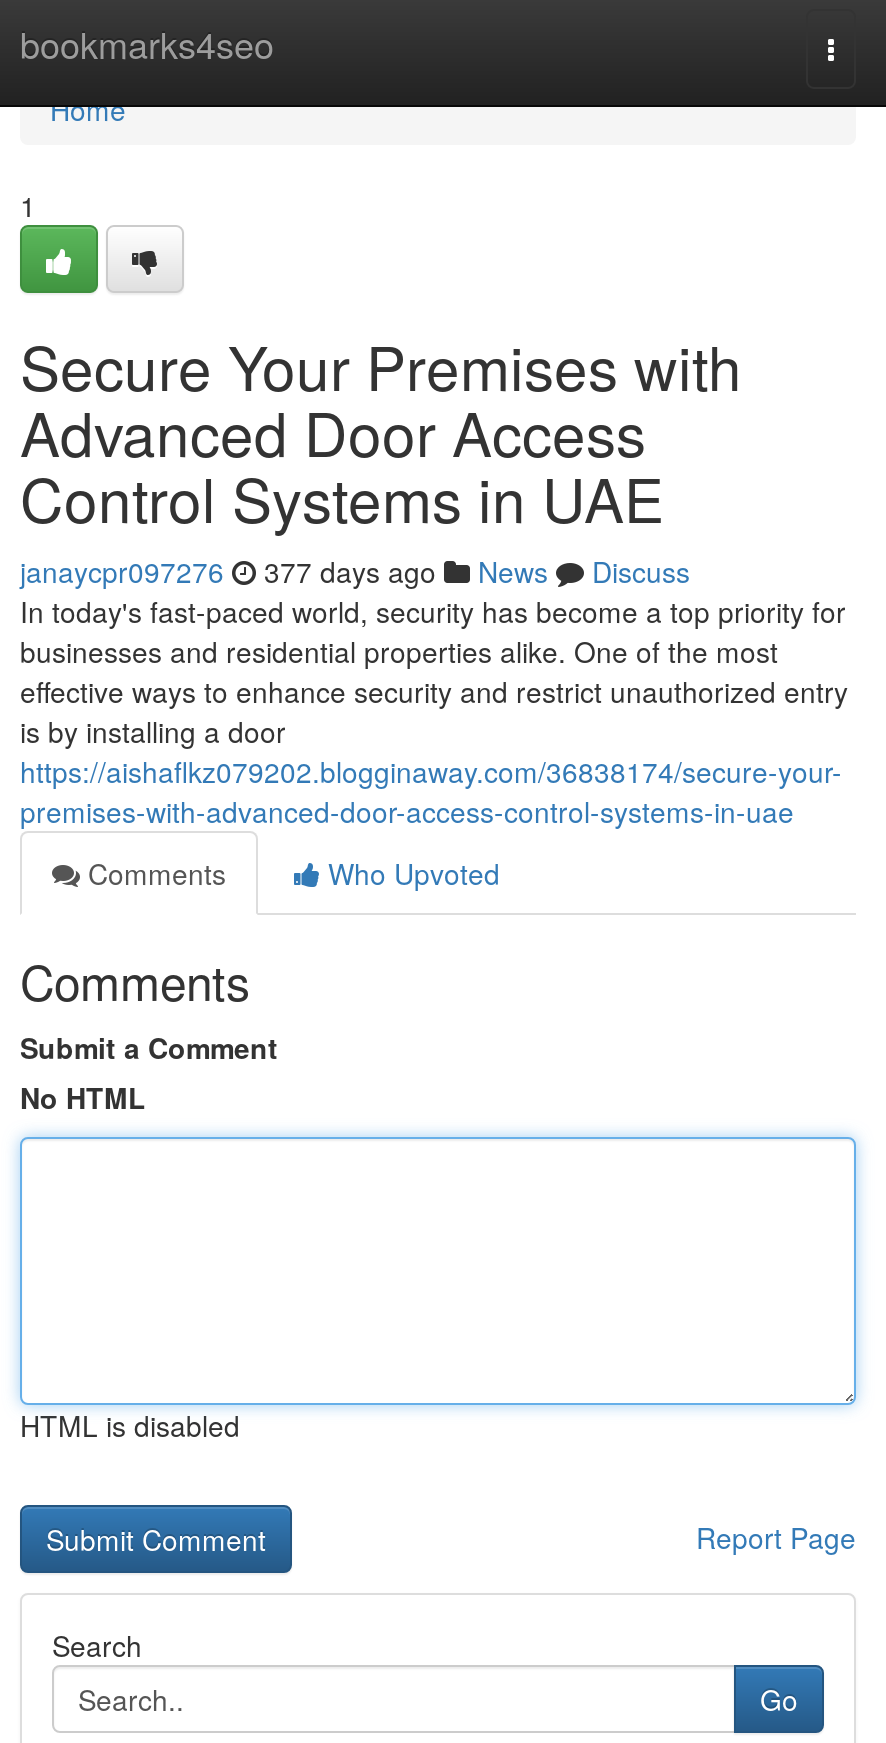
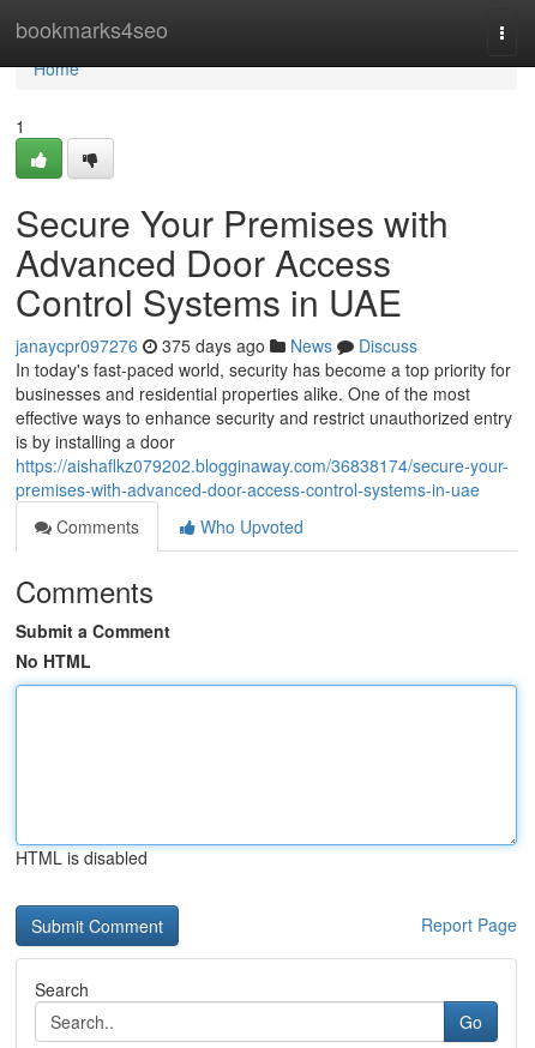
- janaycpr097276 377 days ago News Discuss
+ janaycpr097276 375 days ago News Discuss
